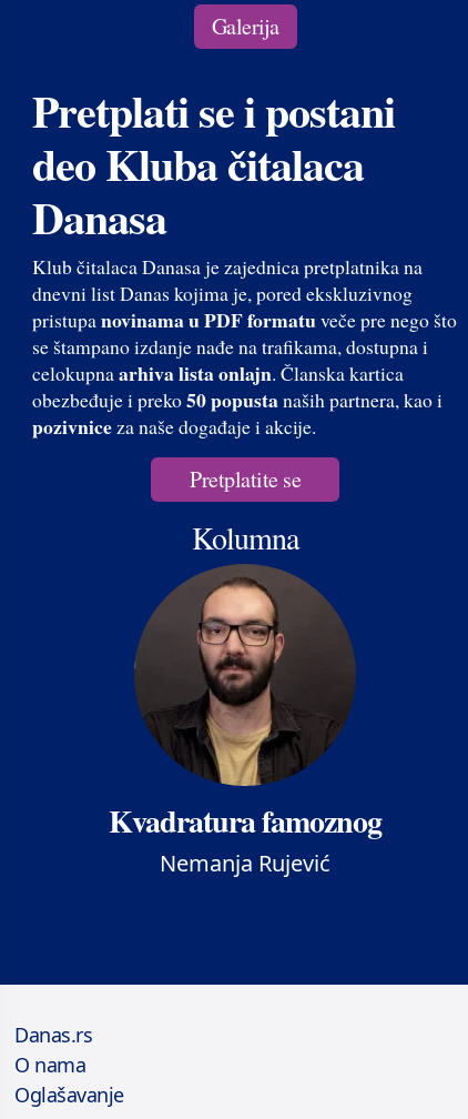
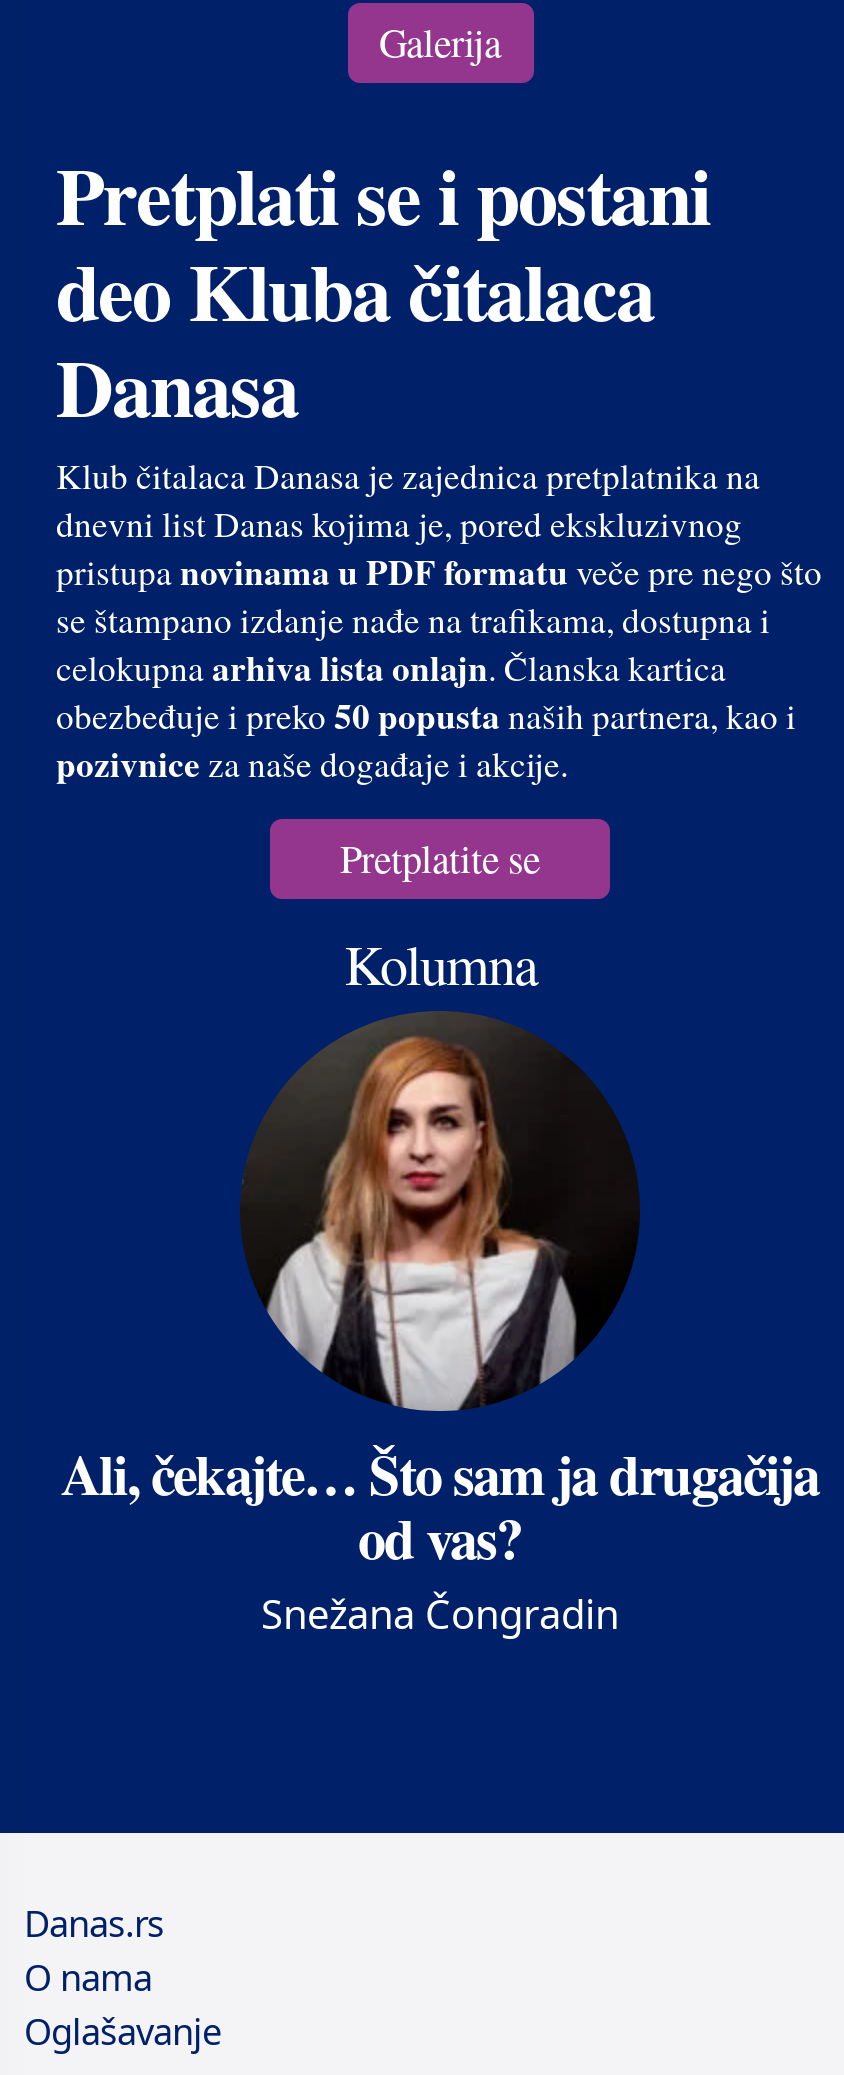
- [image]
- Kvadratura famoznog
- Nemanja Rujević
+ [image]
+ Ali, čekajte… Što sam ja drugačija
+ od vas?
+ Snežana Čongradin
